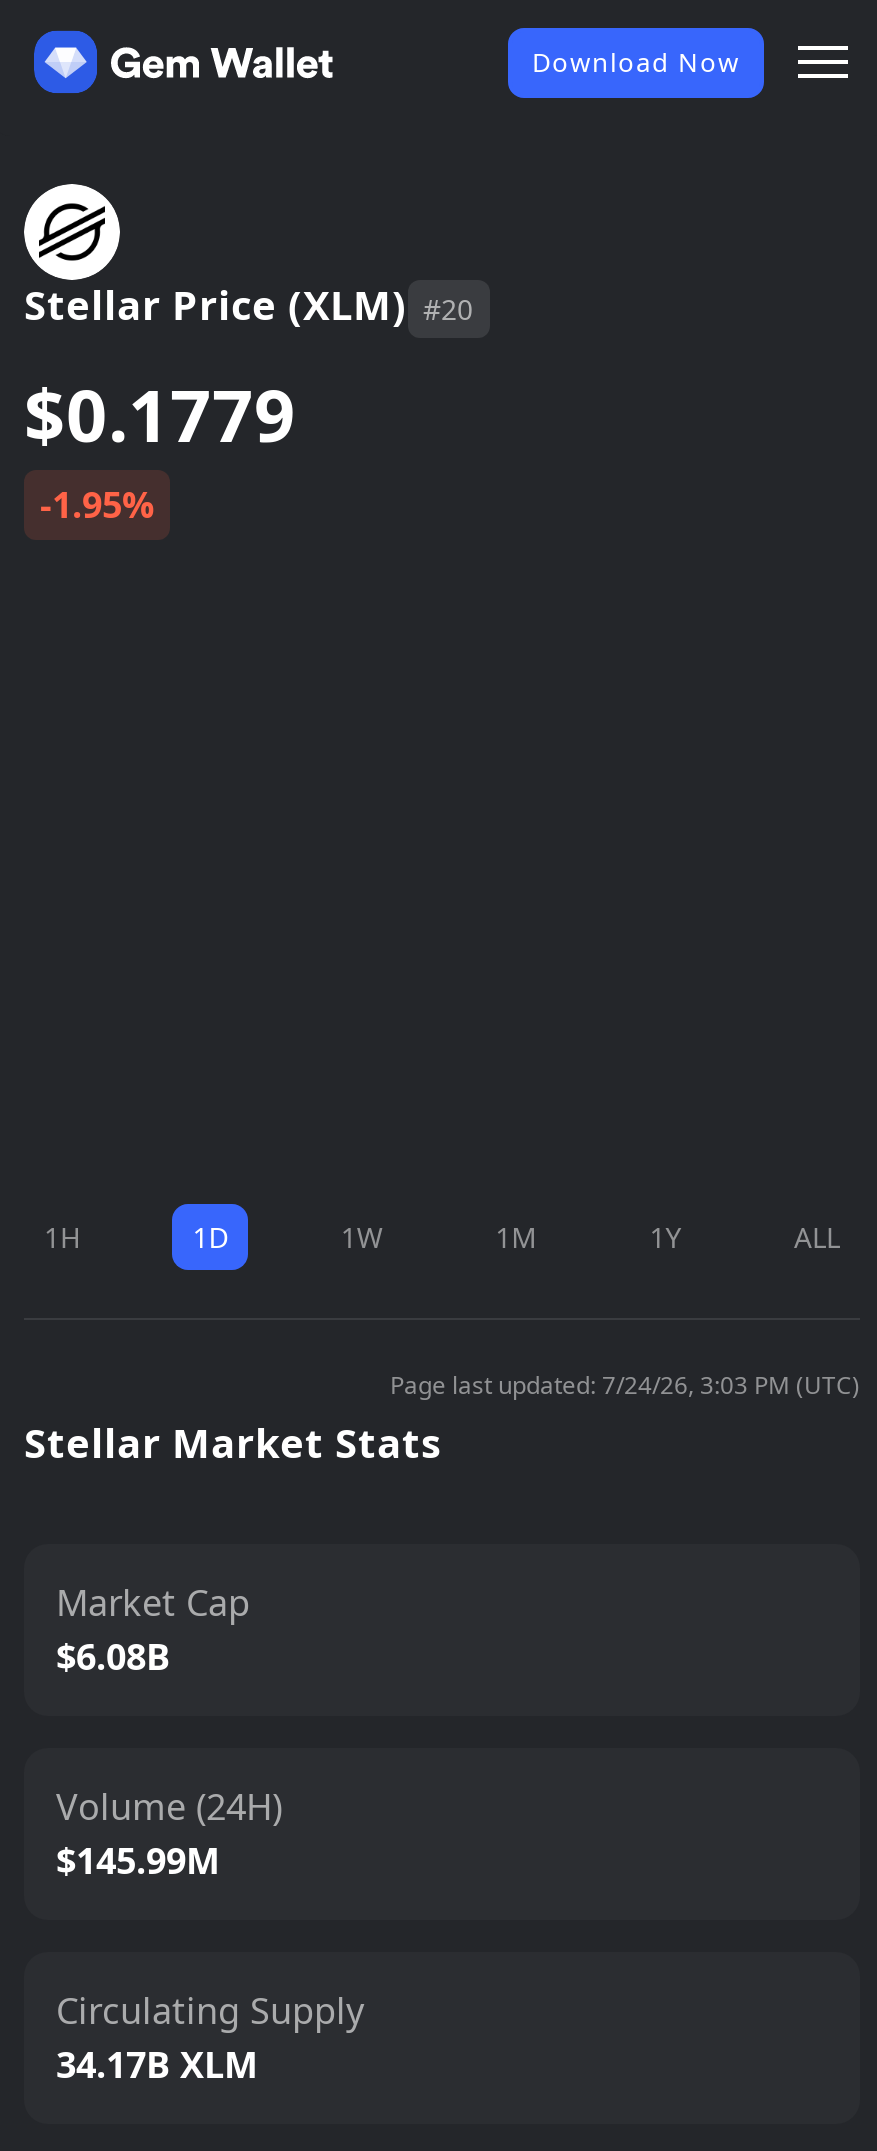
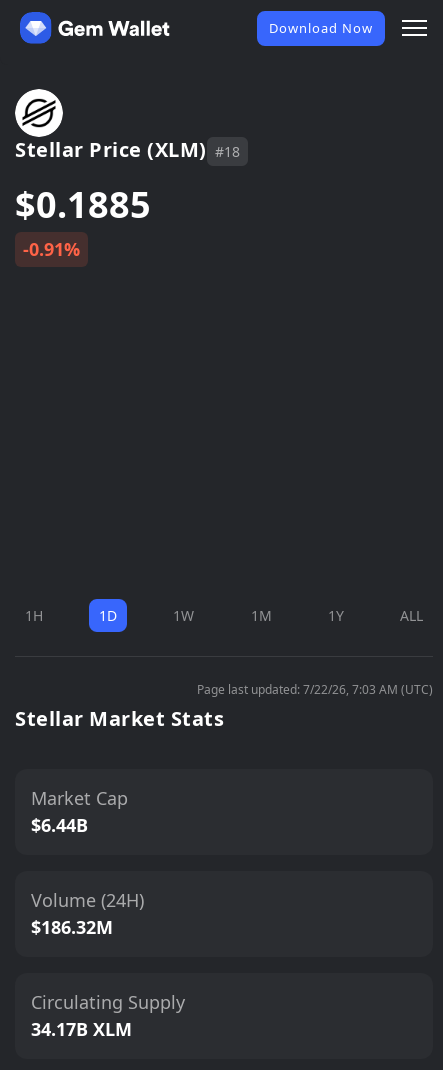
- Stellar Price (XLM) #20
+ Stellar Price (XLM) #18

- $0.1779
+ $0.1885

- -1.95%
+ -0.91%

- Page last updated: 7/24/26, 3:03 PM (UTC)
+ Page last updated: 7/22/26, 7:03 AM (UTC)

- $6.08B
+ $6.44B

- $145.99M
+ $186.32M
